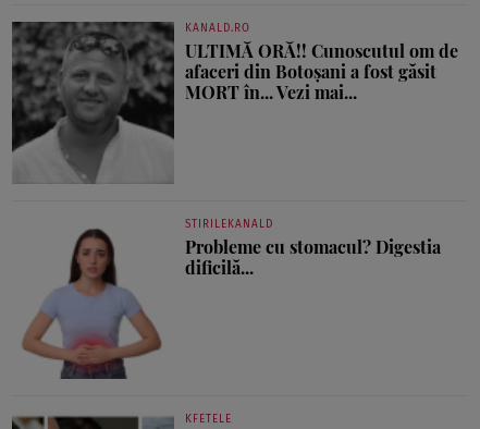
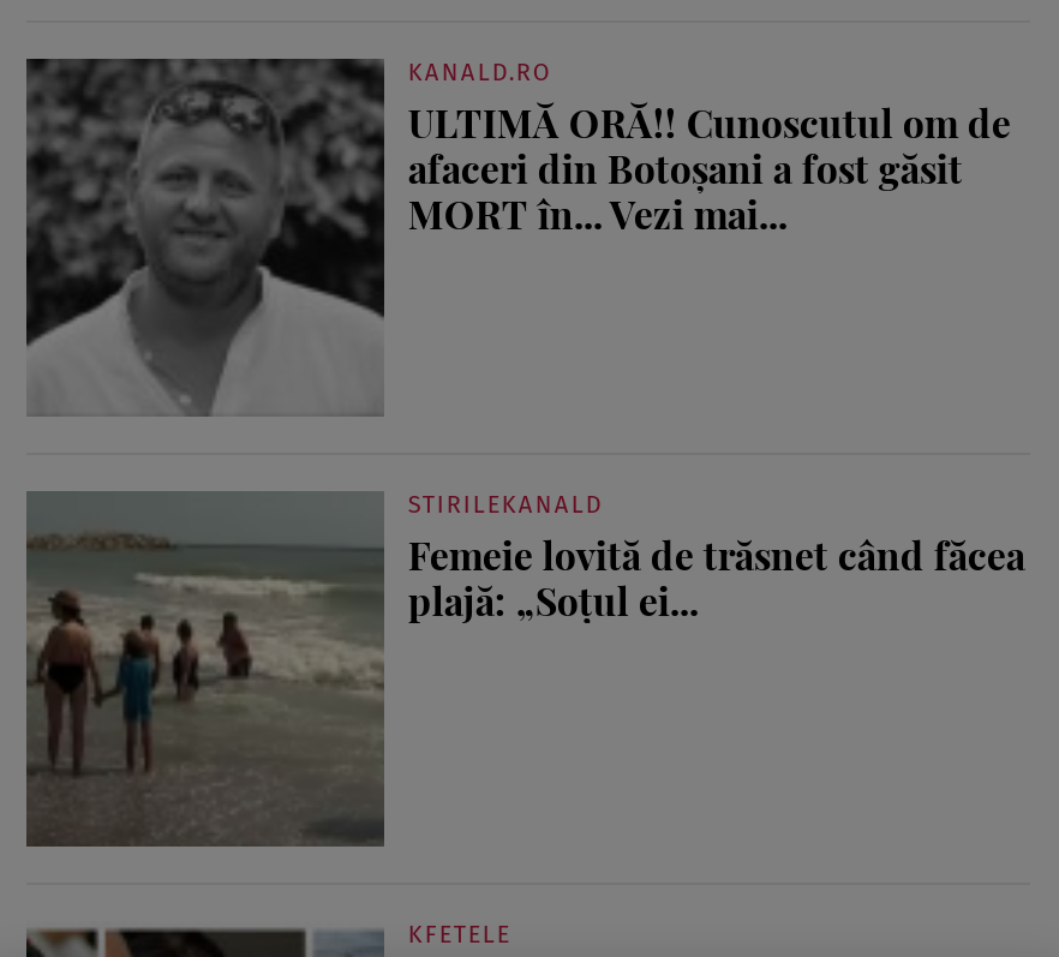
- [image]
- Probleme cu stomacul? Digestia
- dificilă...
+ [image]
+ Femeie lovită de trăsnet când făcea
+ plajă: „Soțul ei...
